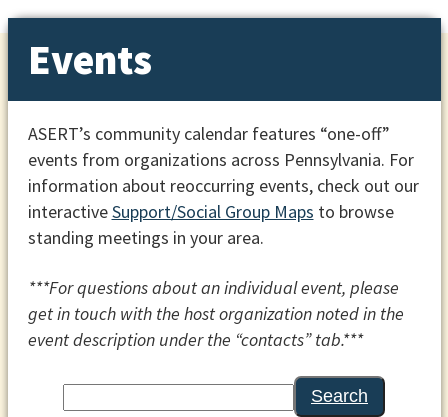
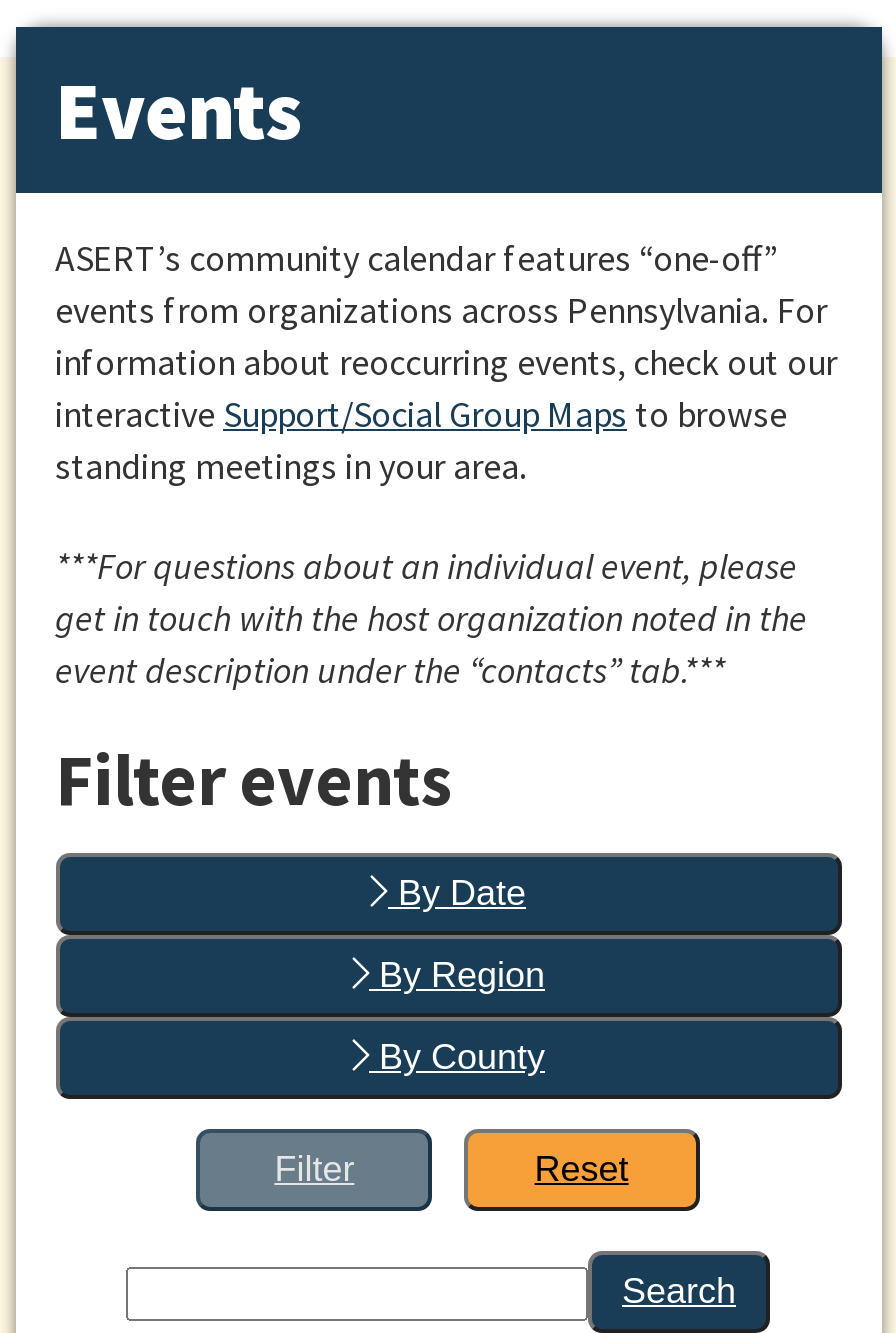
+ [image]
+ Filter events
+ By Date
+ By Region
+ By County
+ Filter
+ Reset
